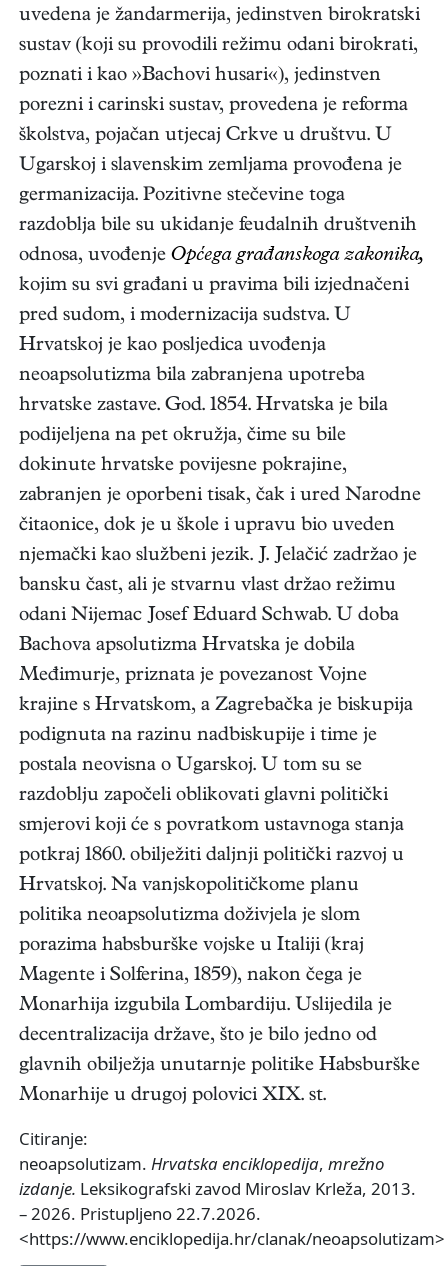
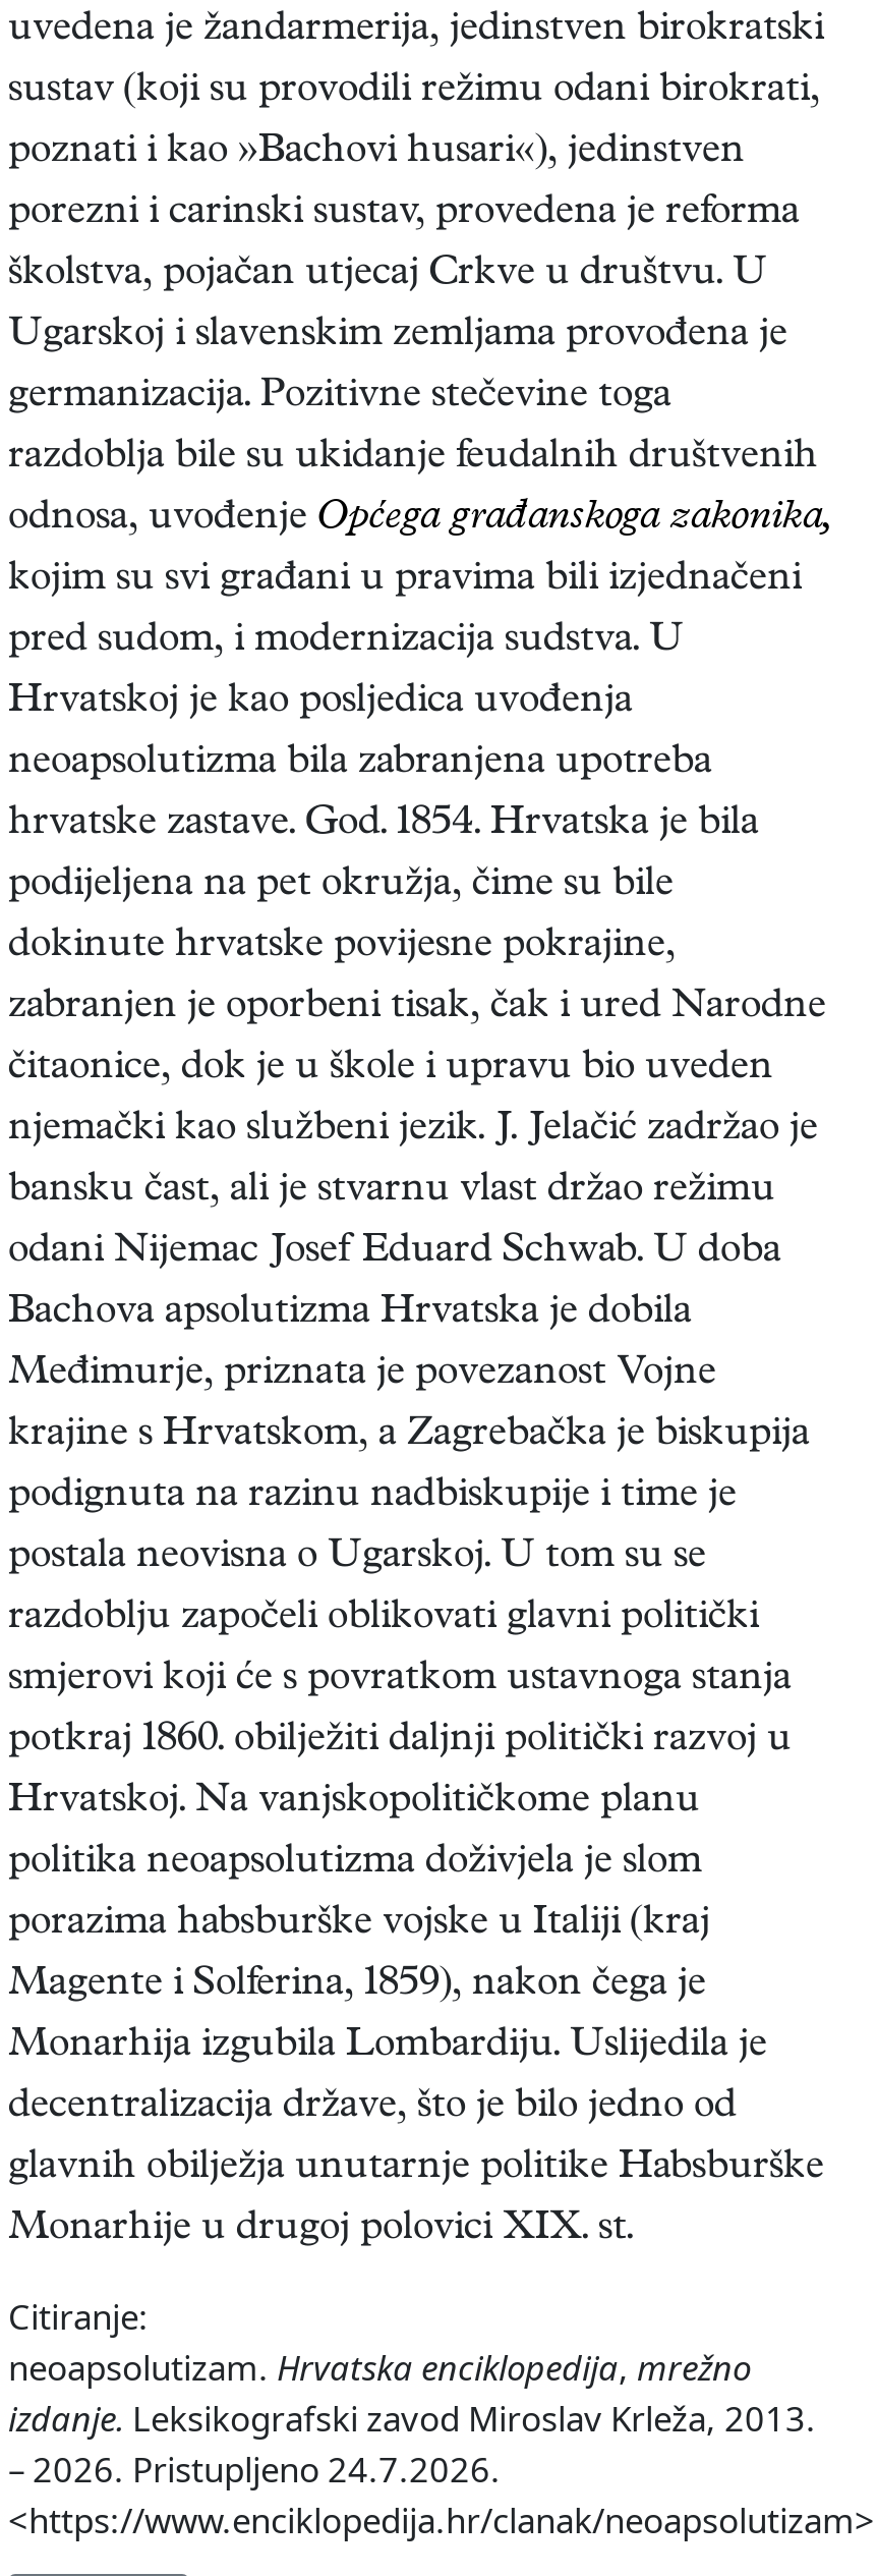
- – 2026. Pristupljeno 22.7.2026.
+ – 2026. Pristupljeno 24.7.2026.
